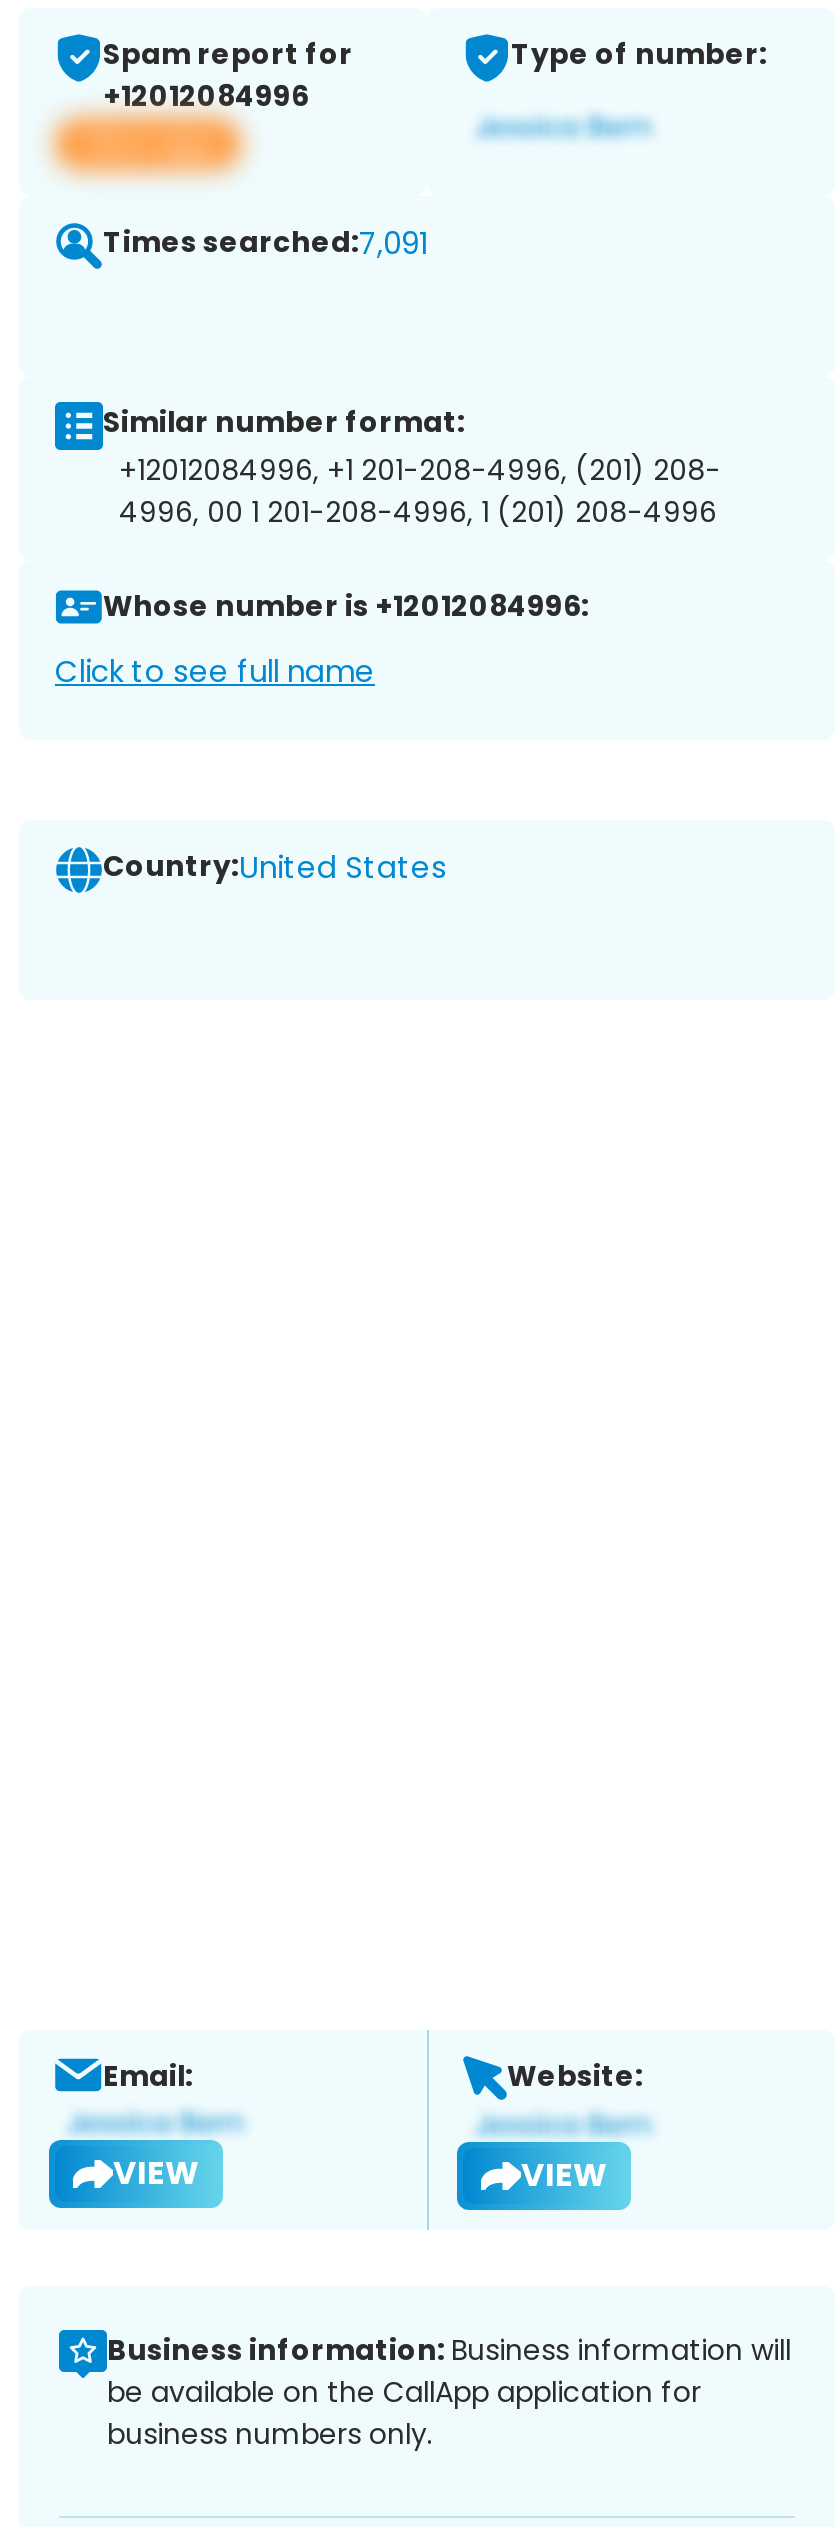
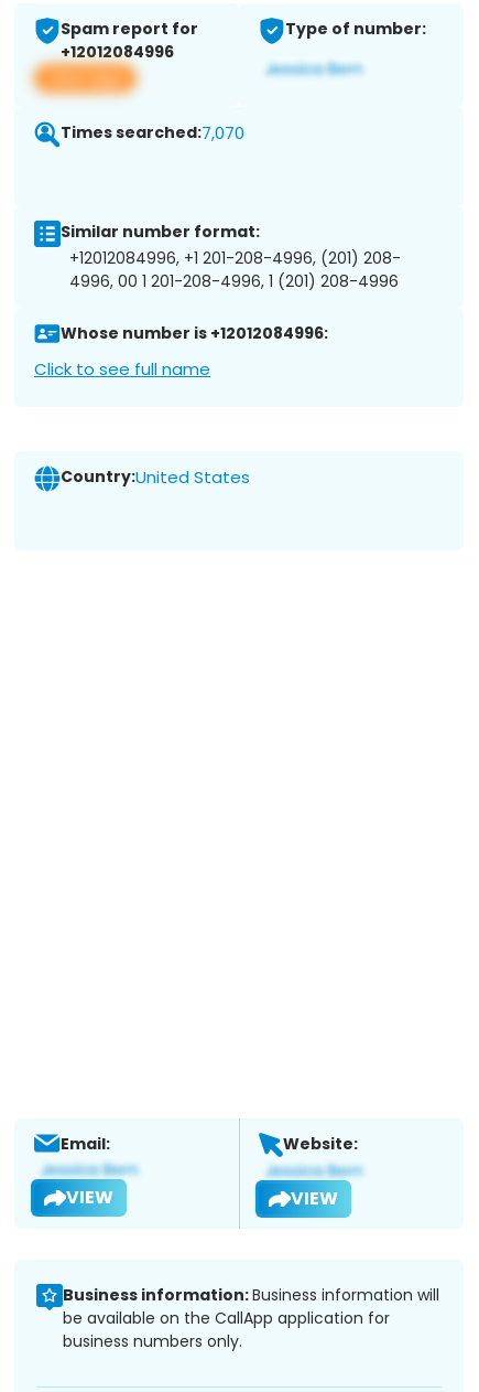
- Times searched:7,091
+ Times searched:7,070
